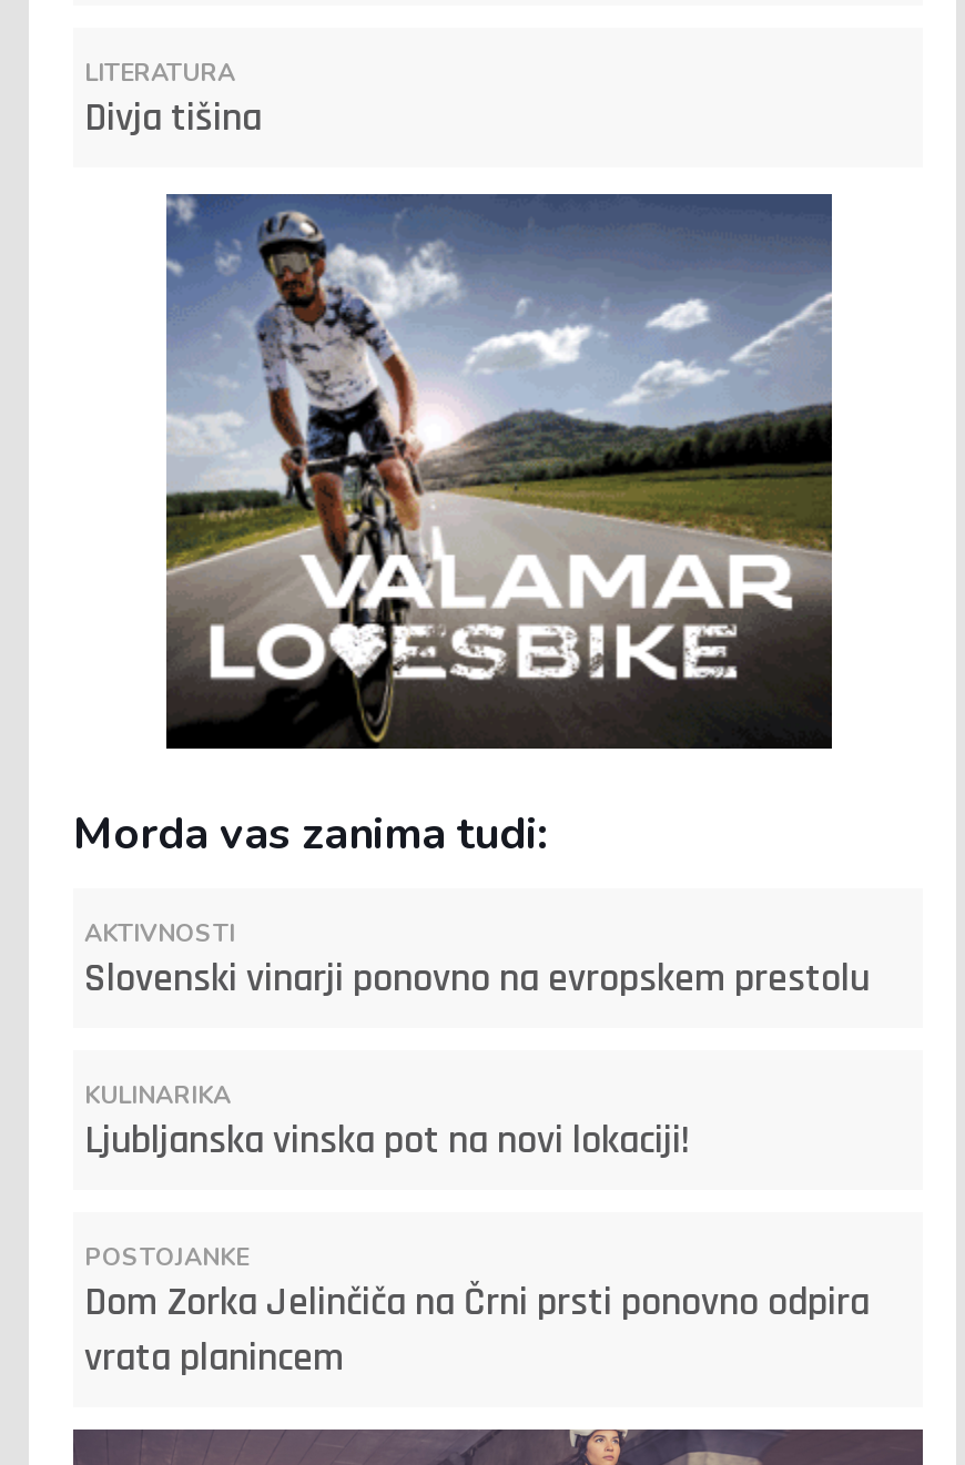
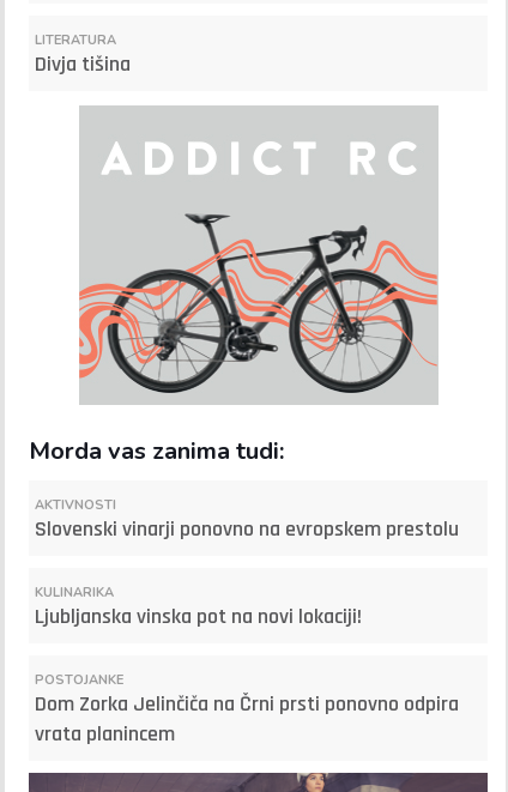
- [image]
+ [image]
